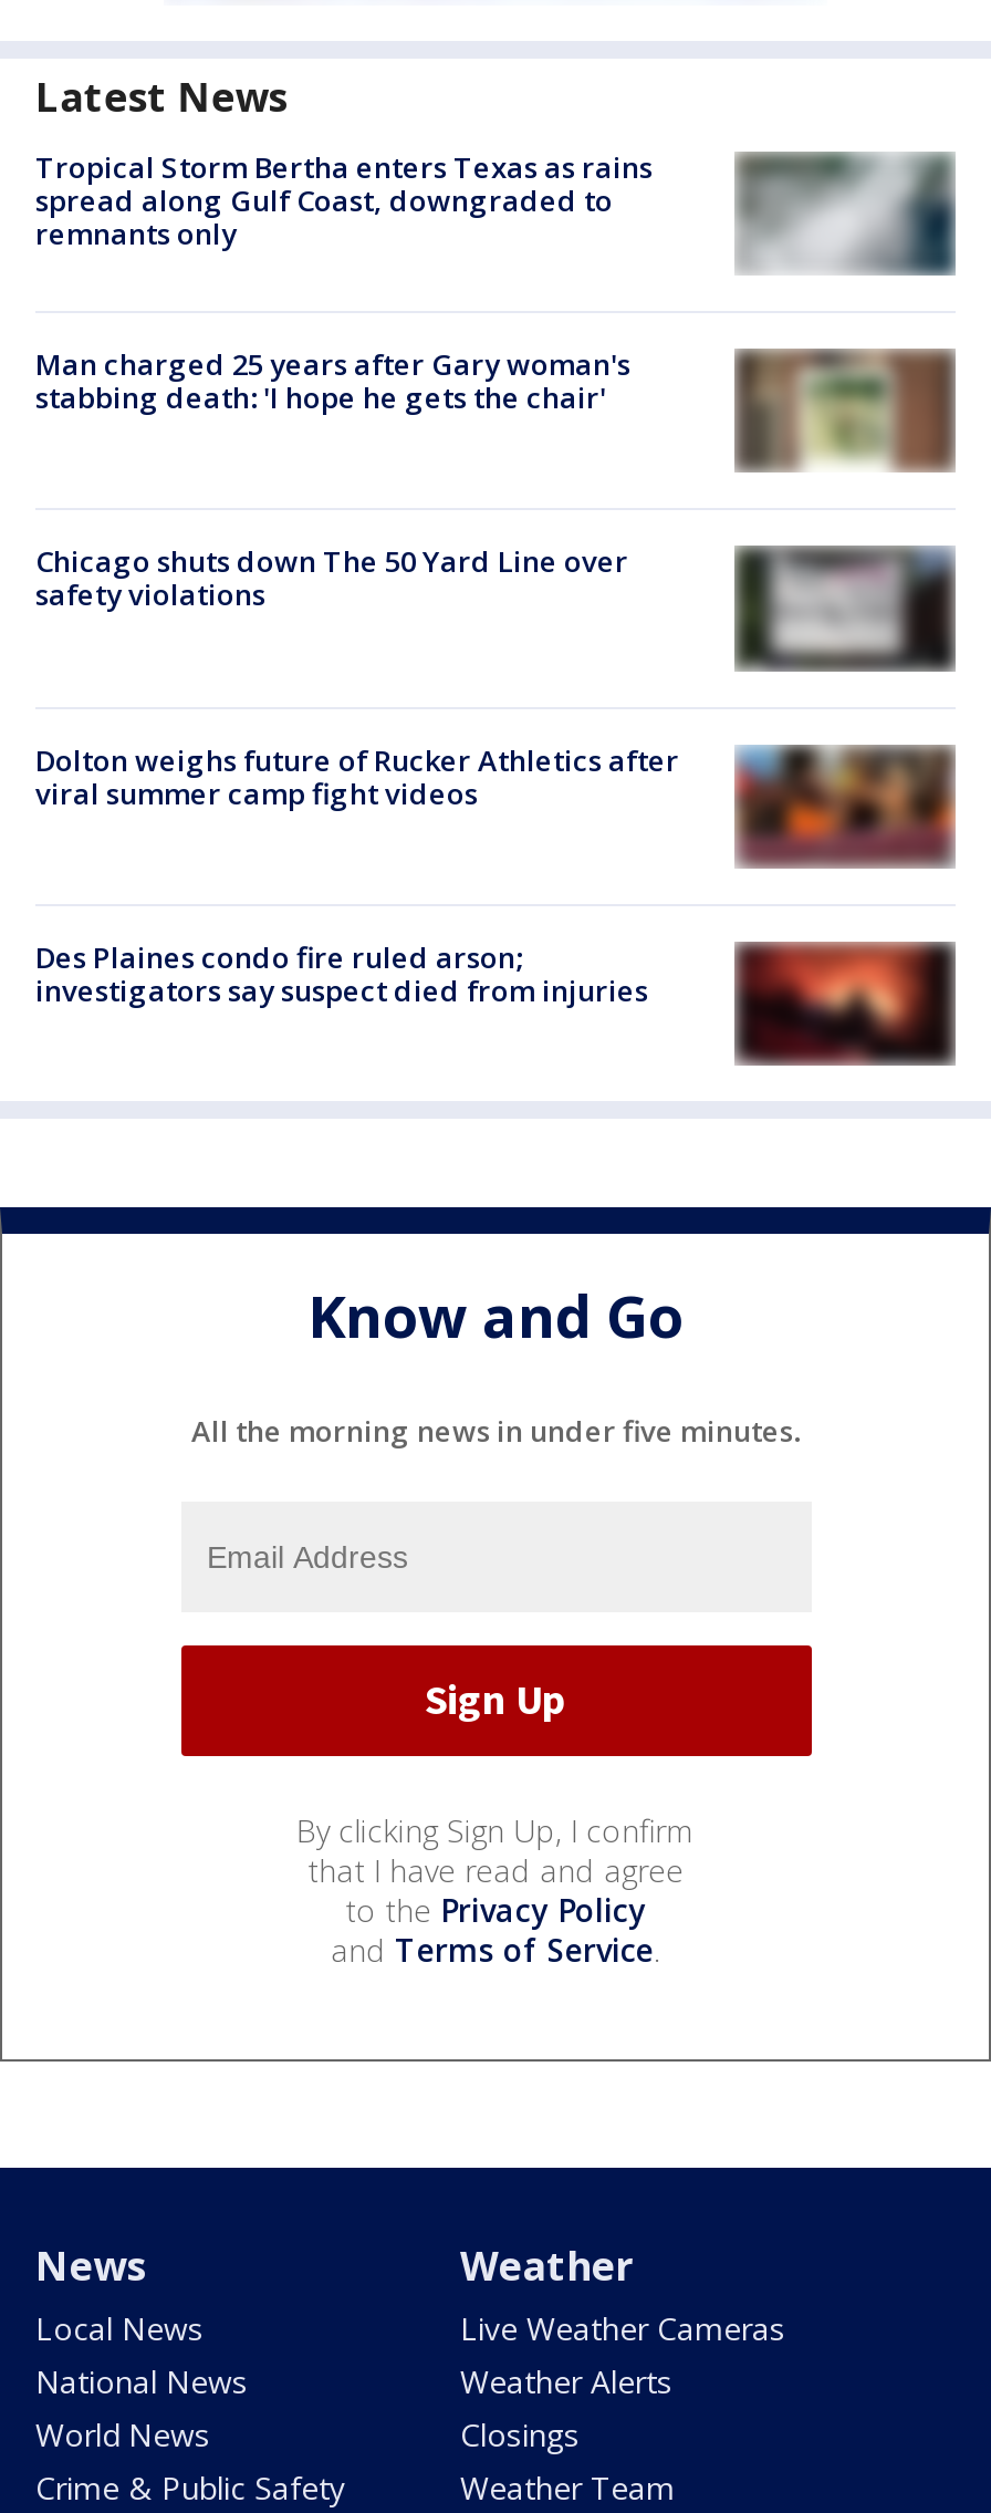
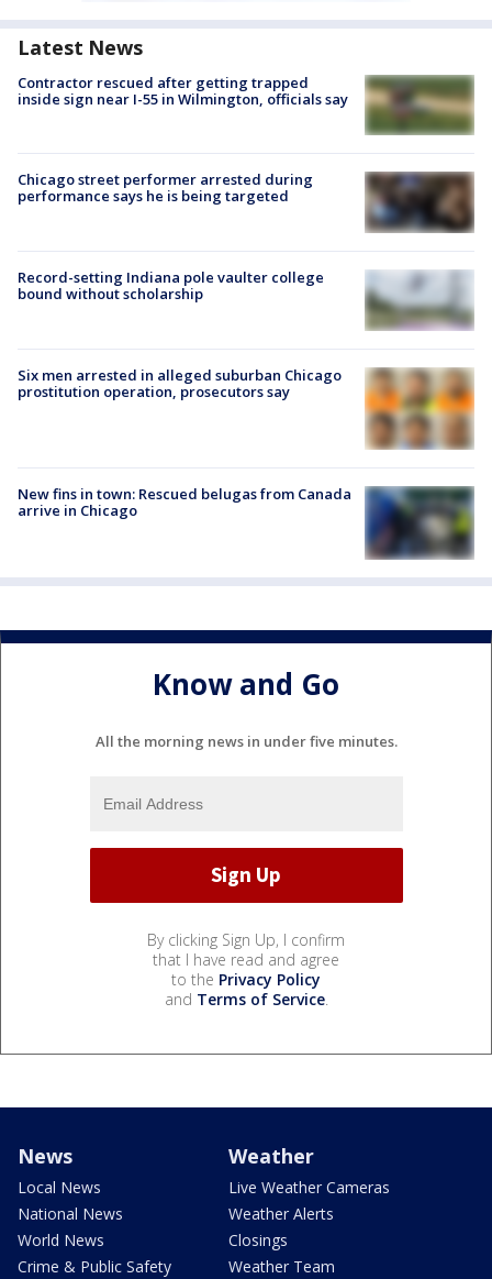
- [image]
- Tropical Storm Bertha enters Texas as rains
- spread along Gulf Coast, downgraded to
- remnants only
+ [image]
+ Contractor rescued after getting trapped
+ inside sign near I-55 in Wilmington, officials say

- Man charged 25 years after Gary woman's
- stabbing death: 'I hope he gets the chair'
+ Chicago street performer arrested during
+ performance says he is being targeted

- [image]
+ [image]

- Chicago shuts down The 50 Yard Line over
- safety violations
+ Record-setting Indiana pole vaulter college
+ bound without scholarship

- [image]
+ [image]

- [image]
- Dolton weighs future of Rucker Athletics after
- viral summer camp fight videos
+ [image]
+ Six men arrested in alleged suburban Chicago
+ prostitution operation, prosecutors say

- [image]
- Des Plaines condo fire ruled arson;
- investigators say suspect died from injuries
+ [image]
+ New fins in town: Rescued belugas from Canada
+ arrive in Chicago
